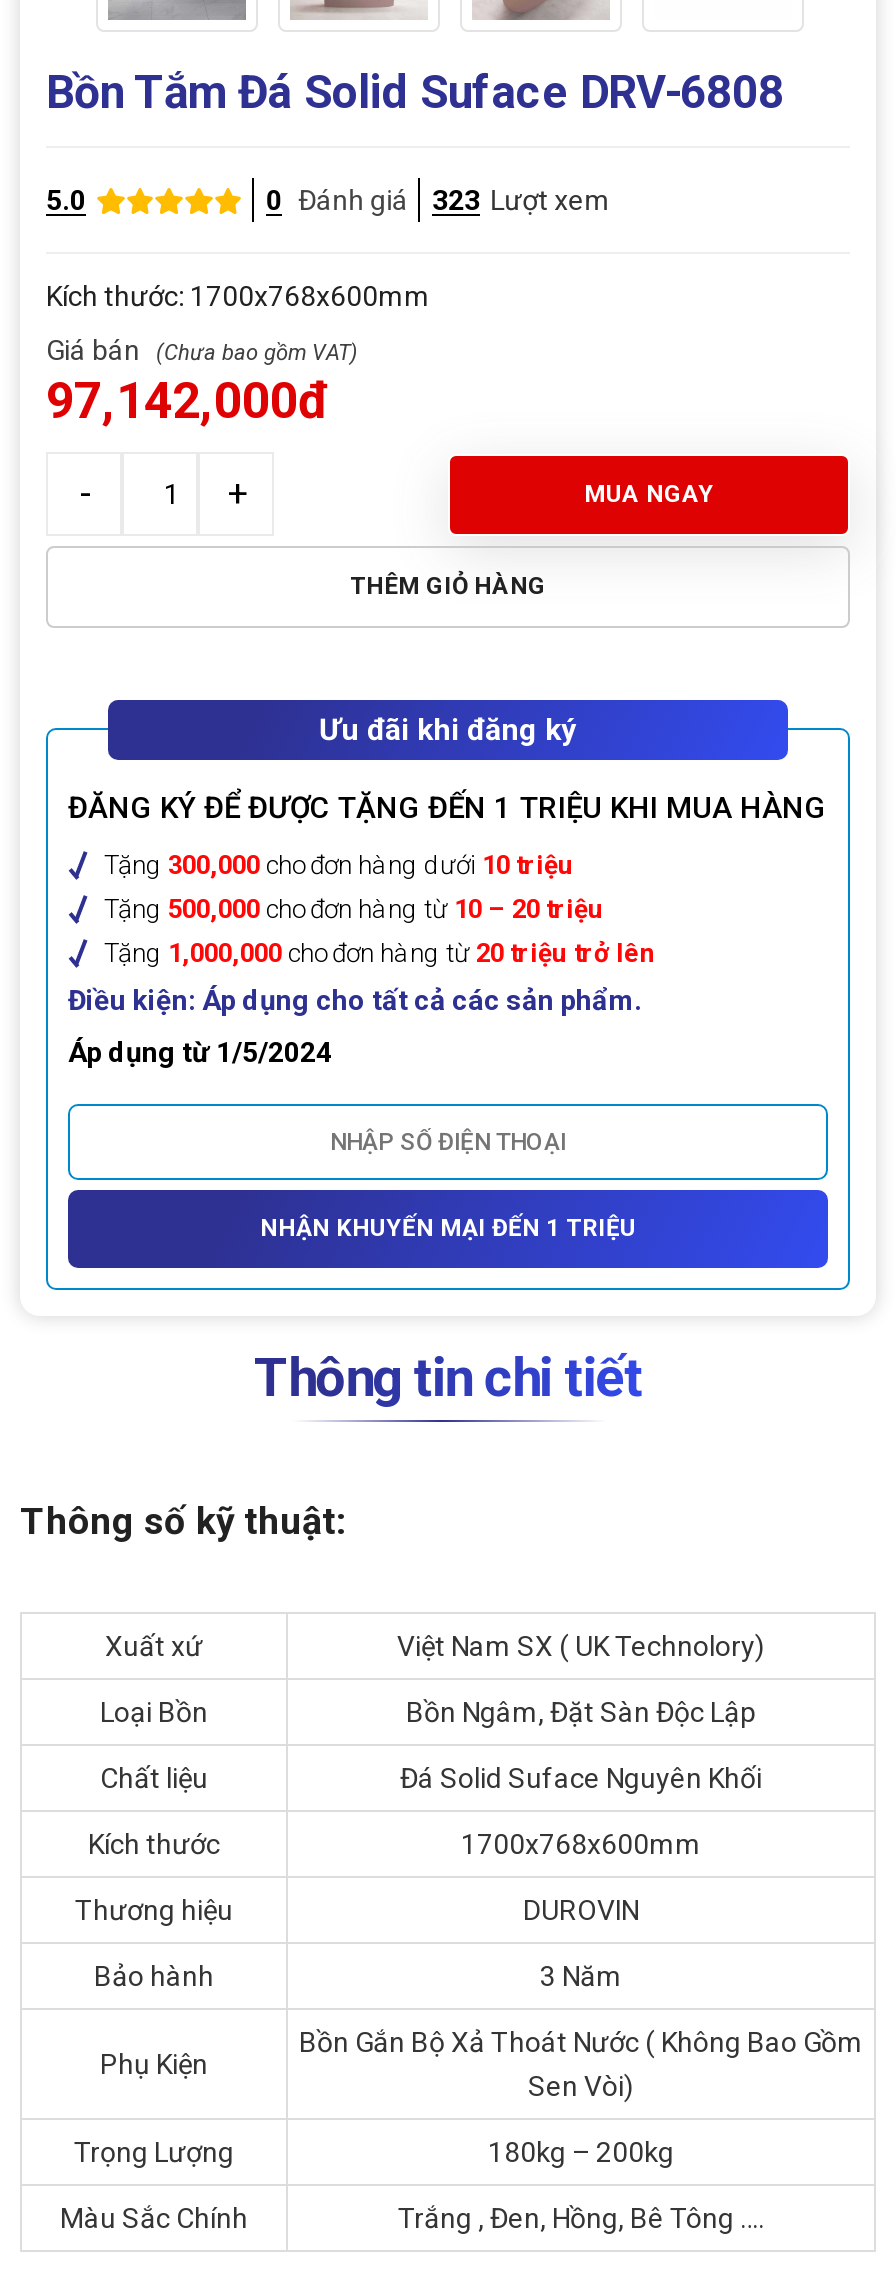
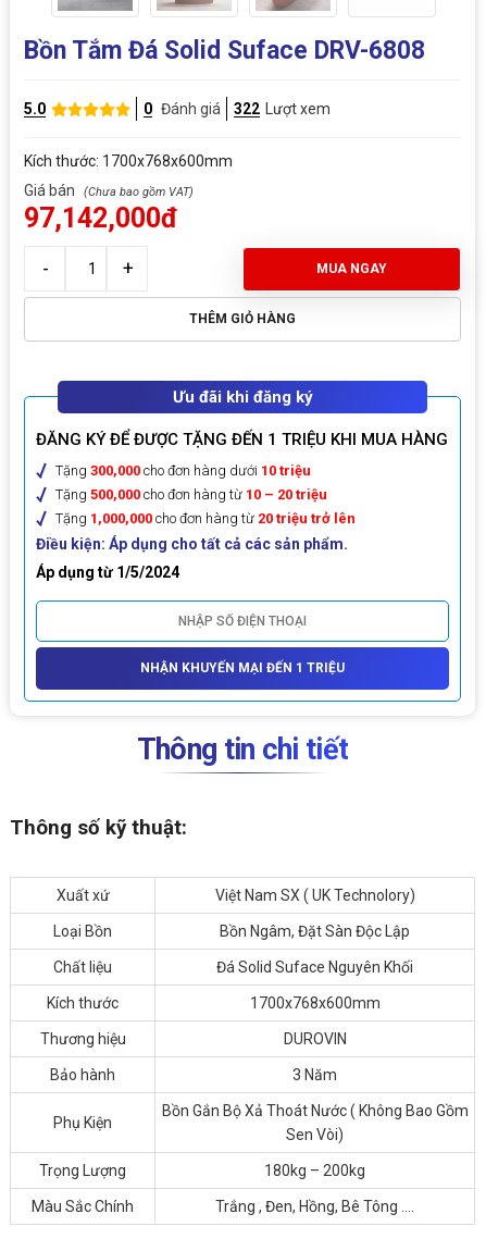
- 0 Đánh giá 323 Lượt xem
+ 0 Đánh giá 322 Lượt xem
